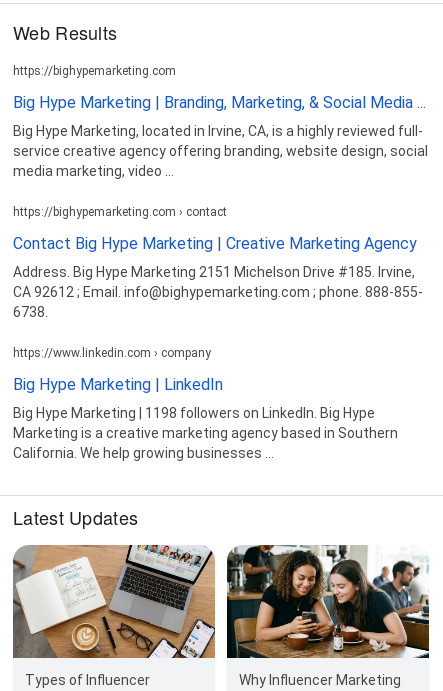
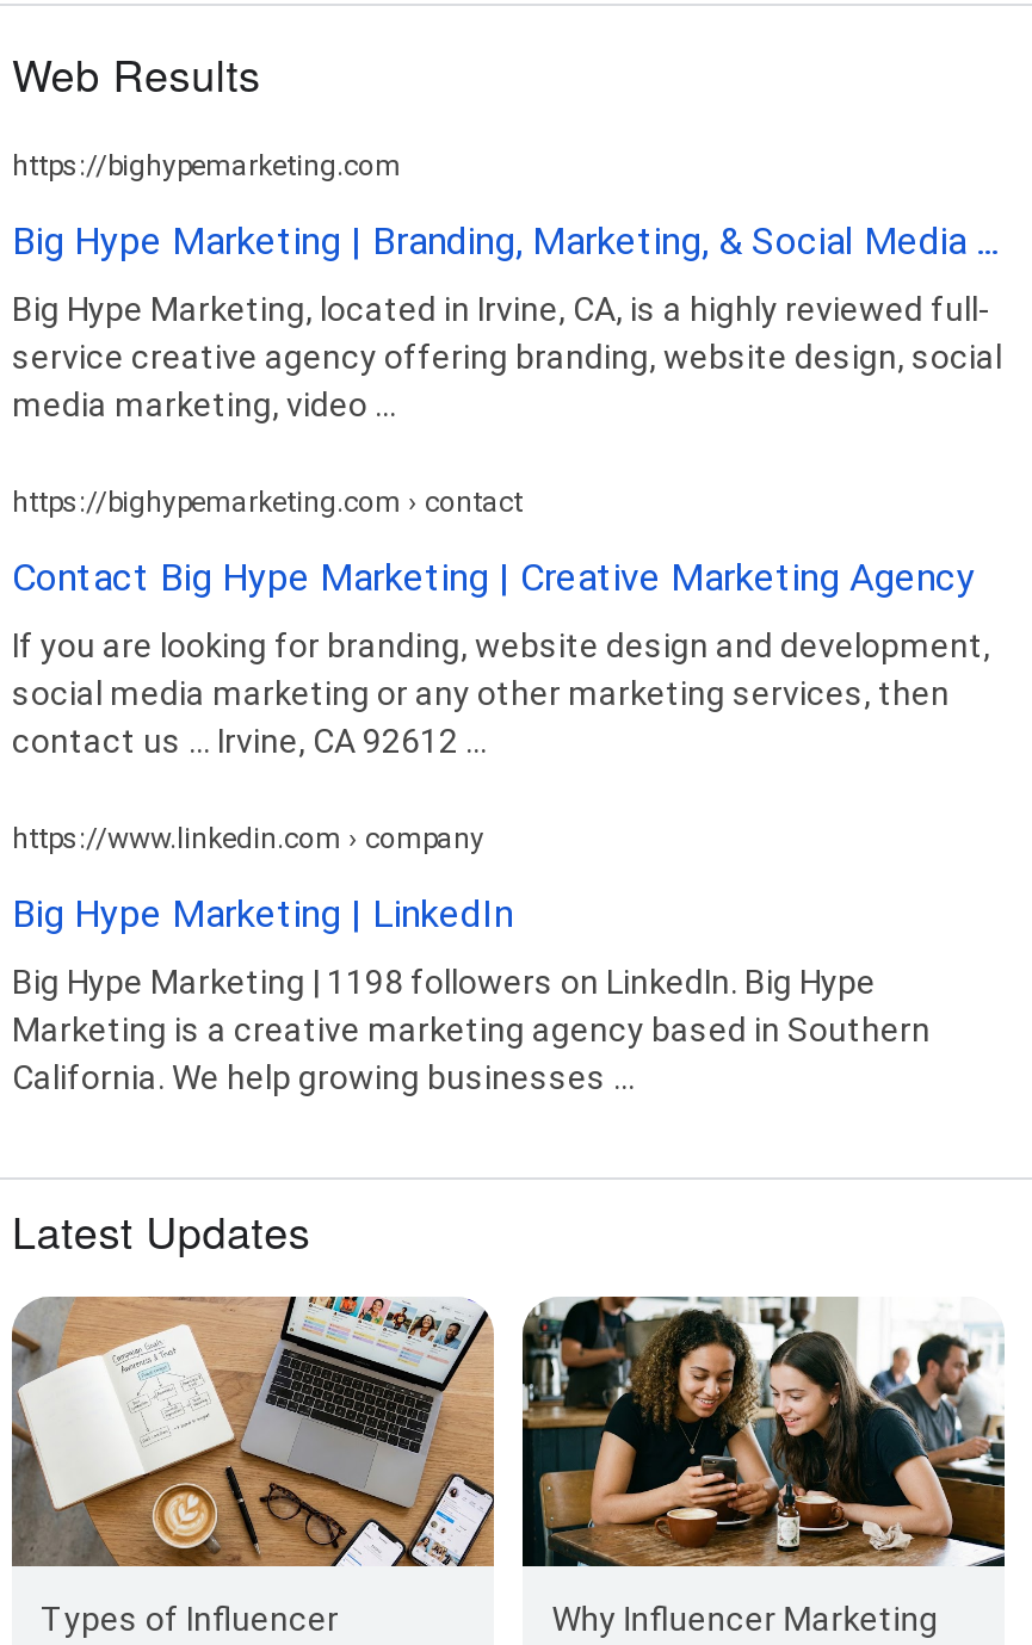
- Address. Big Hype Marketing 2151 Michelson Drive #185. Irvine,
- CA 92612 ; Email. info@bighypemarketing.com ; phone. 888-855-
- 6738.
+ If you are looking for branding, website design and development,
+ social media marketing or any other marketing services, then
+ contact us ... Irvine, CA 92612 ...
